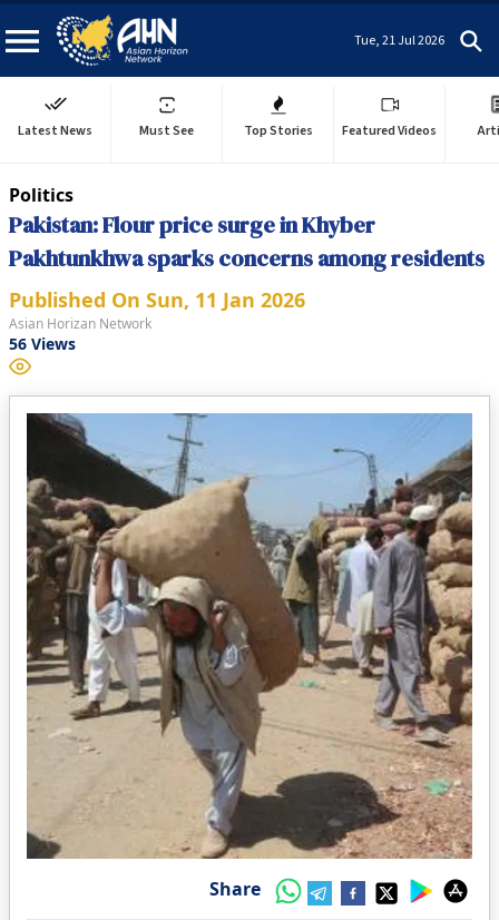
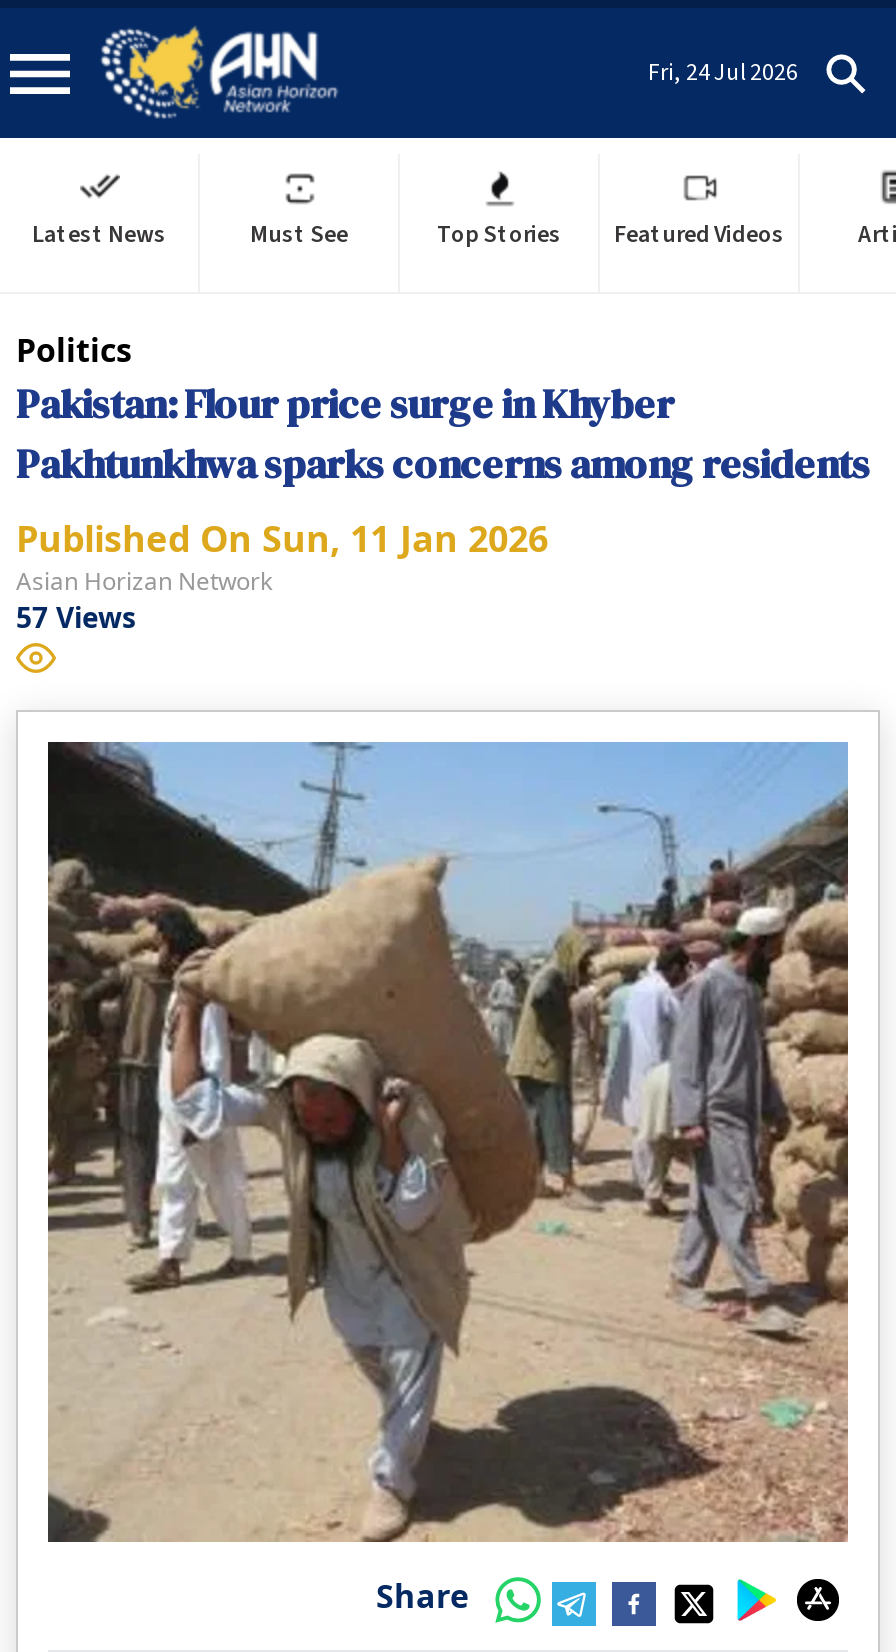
- Tue, 21 Jul 2026
+ Fri, 24 Jul 2026

- 56 Views
+ 57 Views
